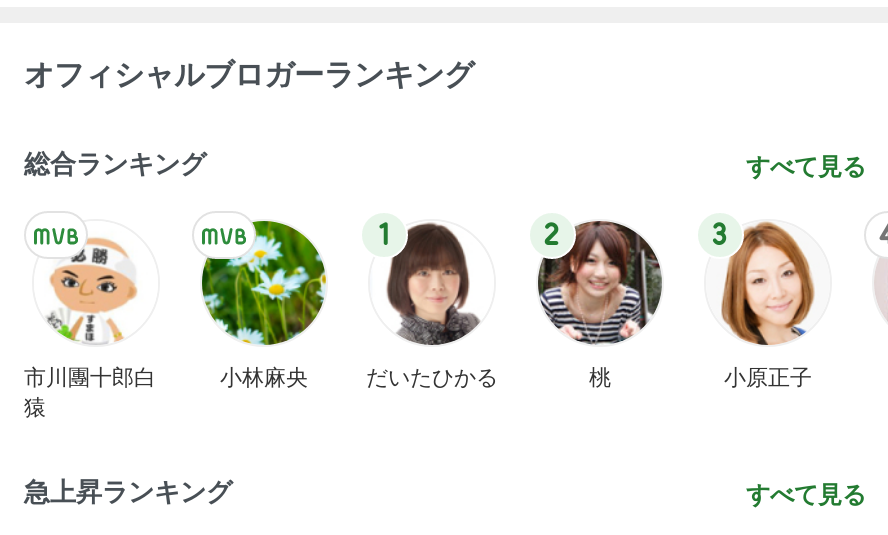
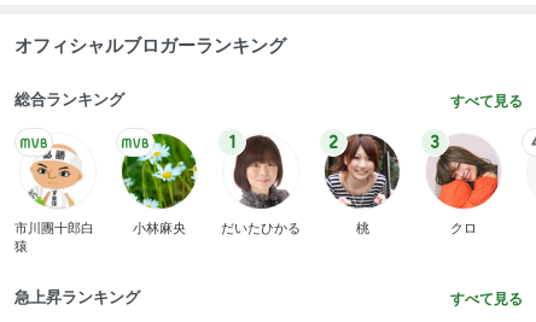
- [image]
- 小原正子
+ [image]
+ クロ
